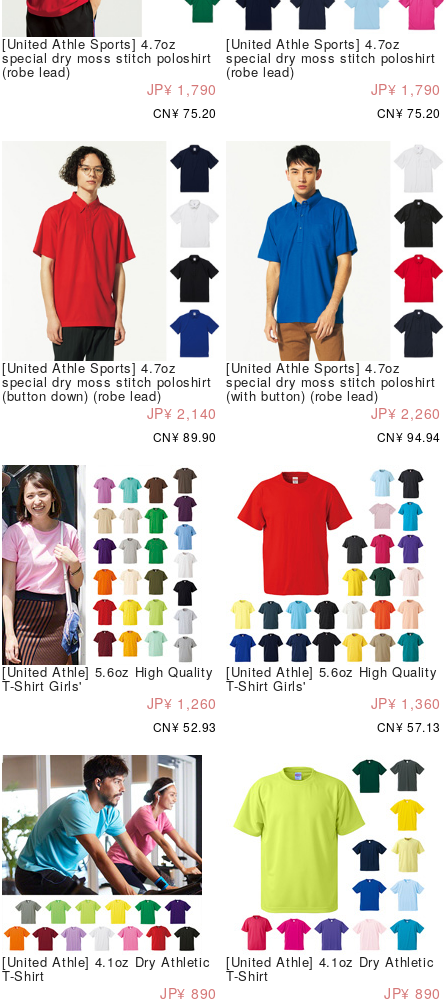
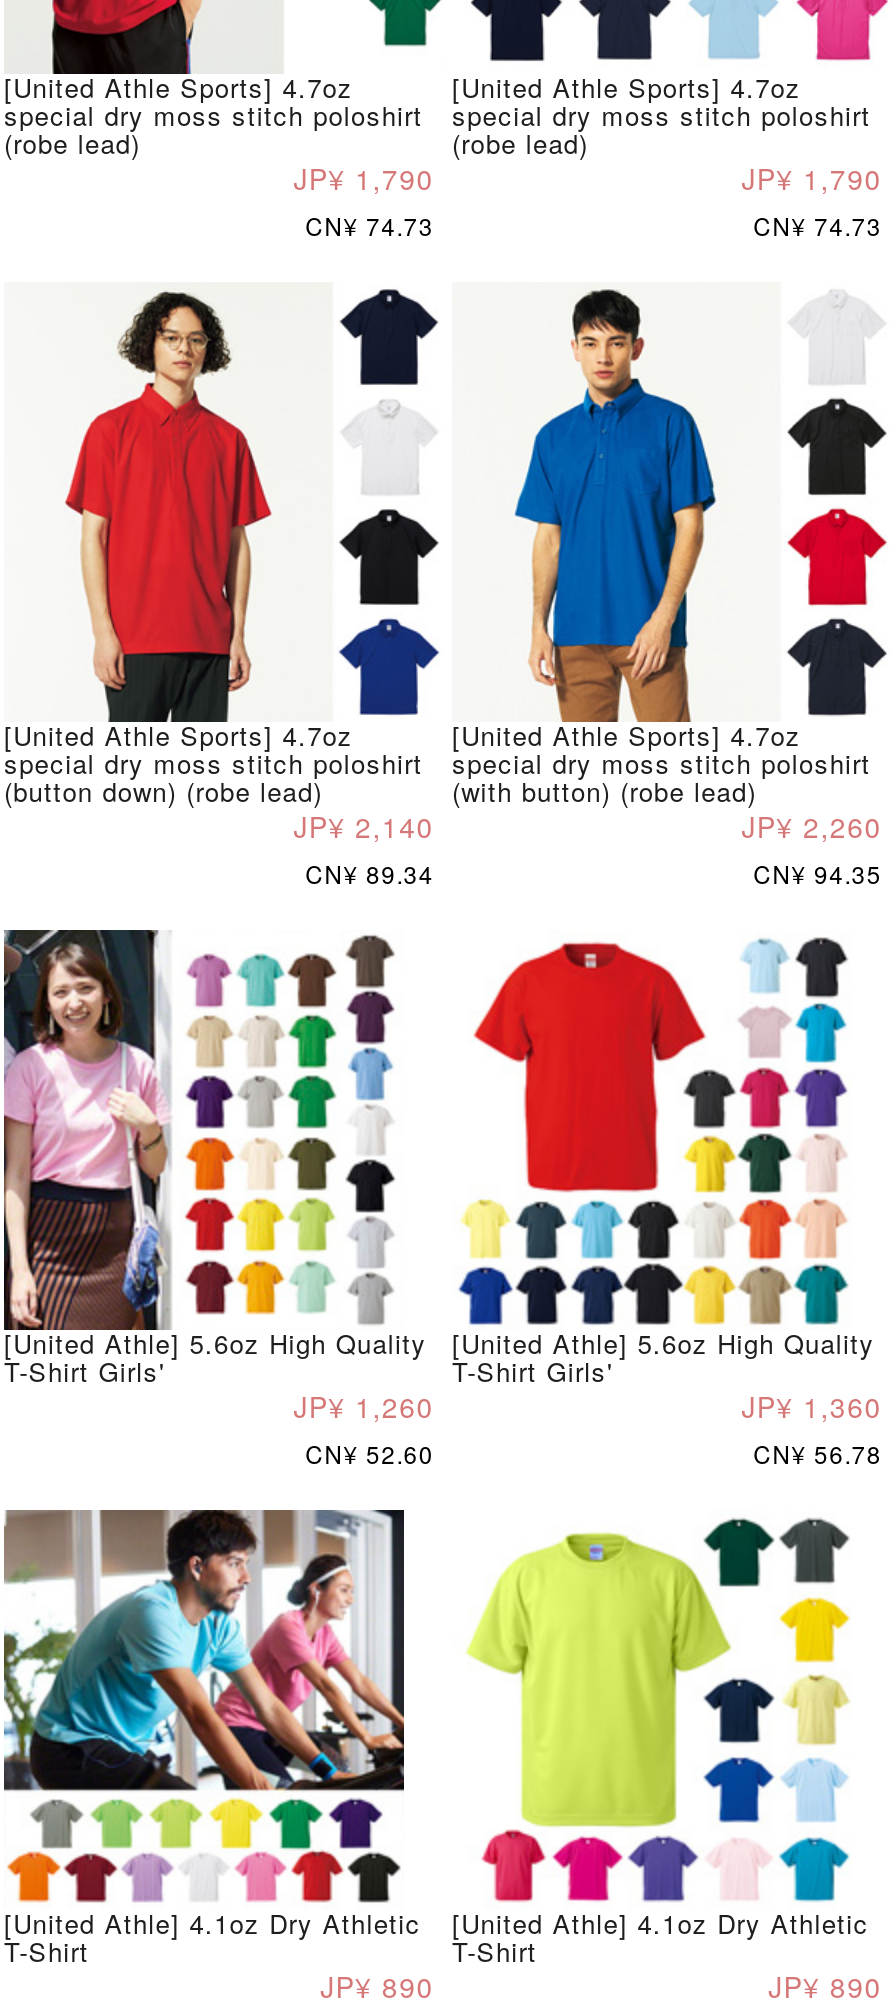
- CN¥ 75.20
+ CN¥ 74.73

- CN¥ 75.20
+ CN¥ 74.73

- CN¥ 89.90
+ CN¥ 89.34

- CN¥ 94.94
+ CN¥ 94.35

- CN¥ 52.93
+ CN¥ 52.60

- CN¥ 57.13
+ CN¥ 56.78
